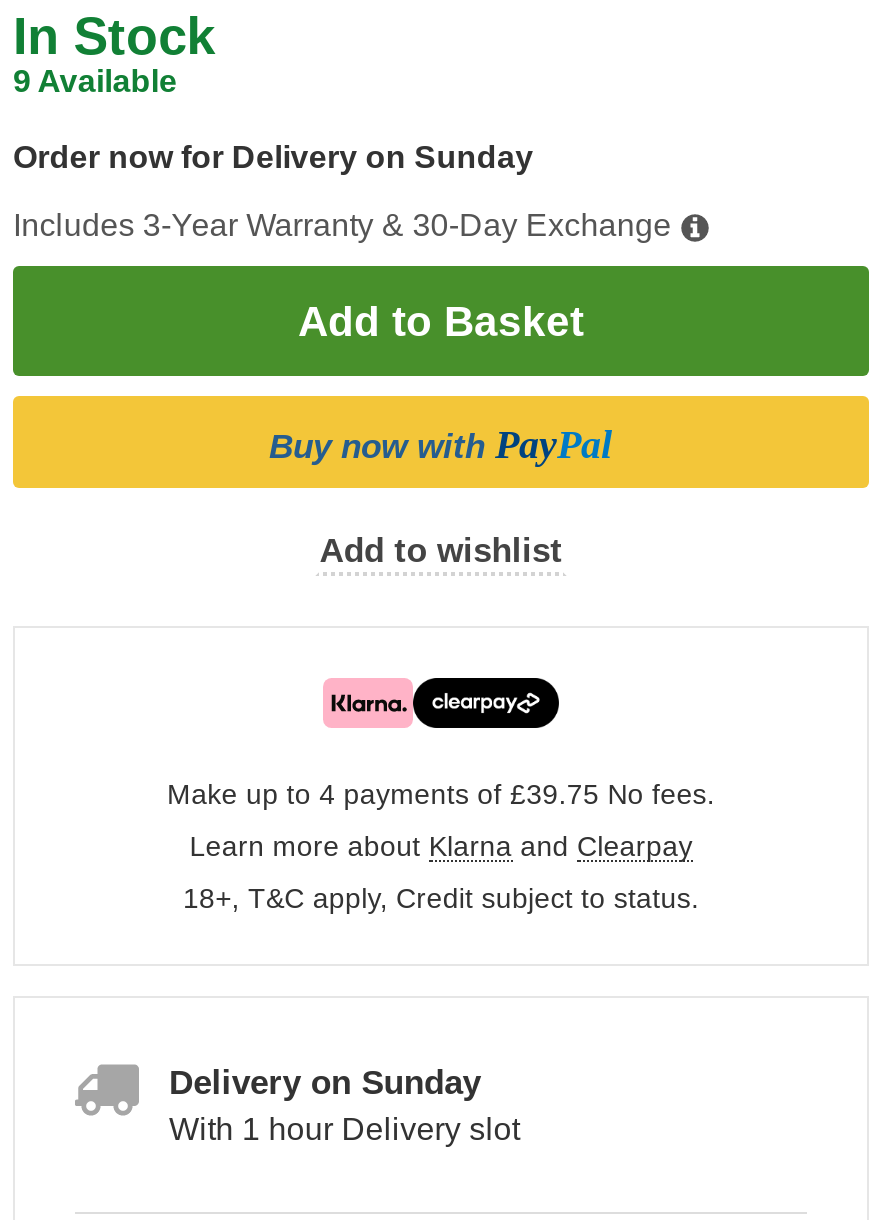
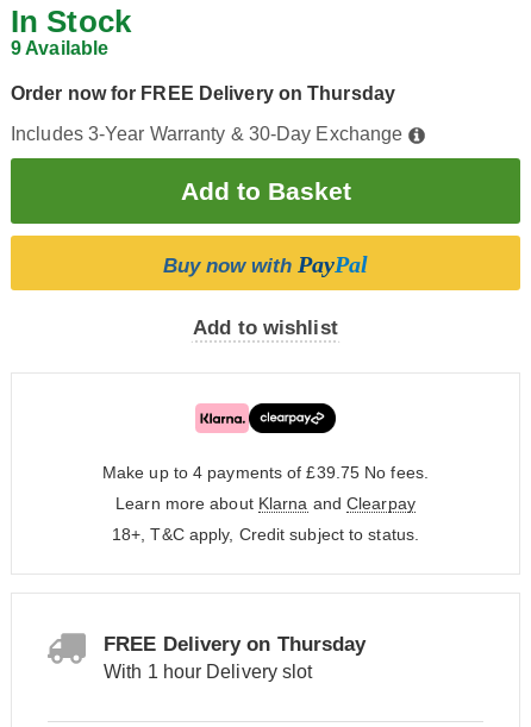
- Order now for Delivery on Sunday
+ Order now for FREE Delivery on Thursday

- Delivery on Sunday
+ FREE Delivery on Thursday
